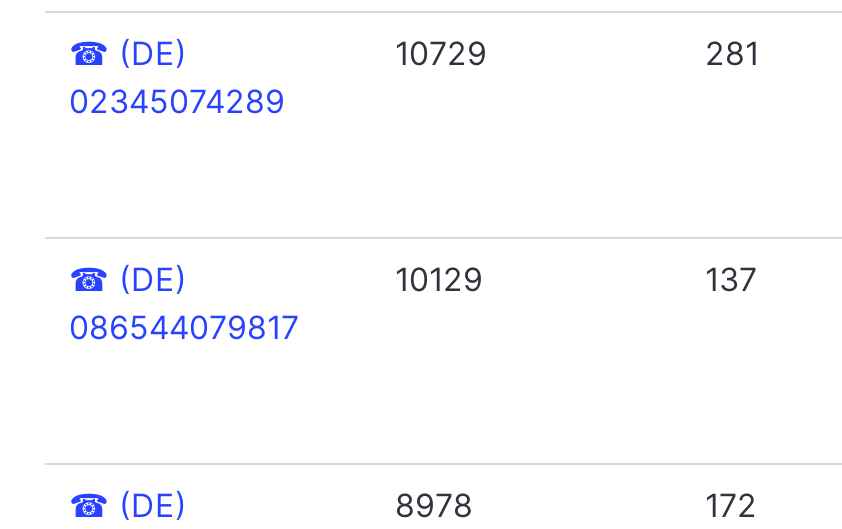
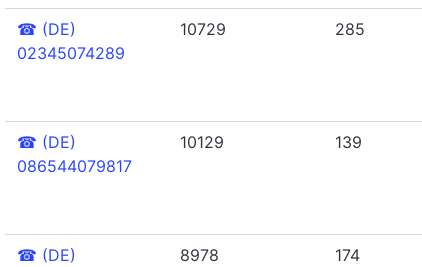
- 281
+ 285

- 137
+ 139

- 172
+ 174
